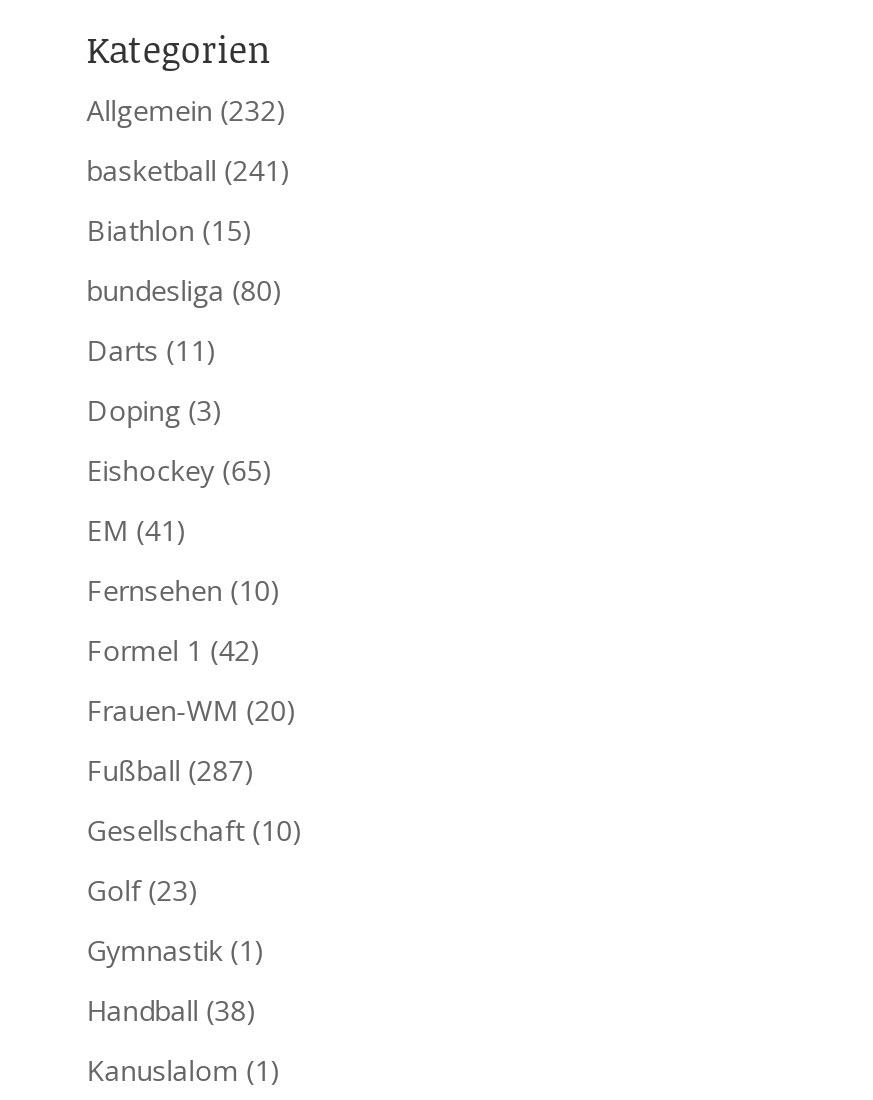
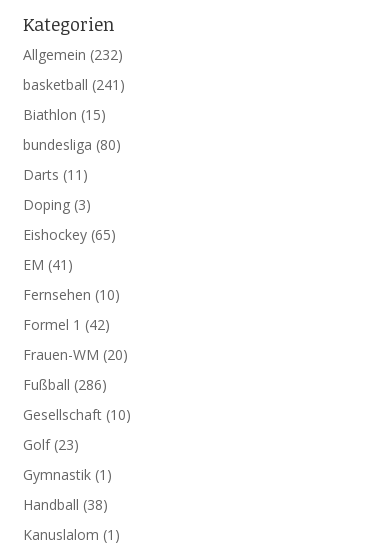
- Fußball (287)
+ Fußball (286)
